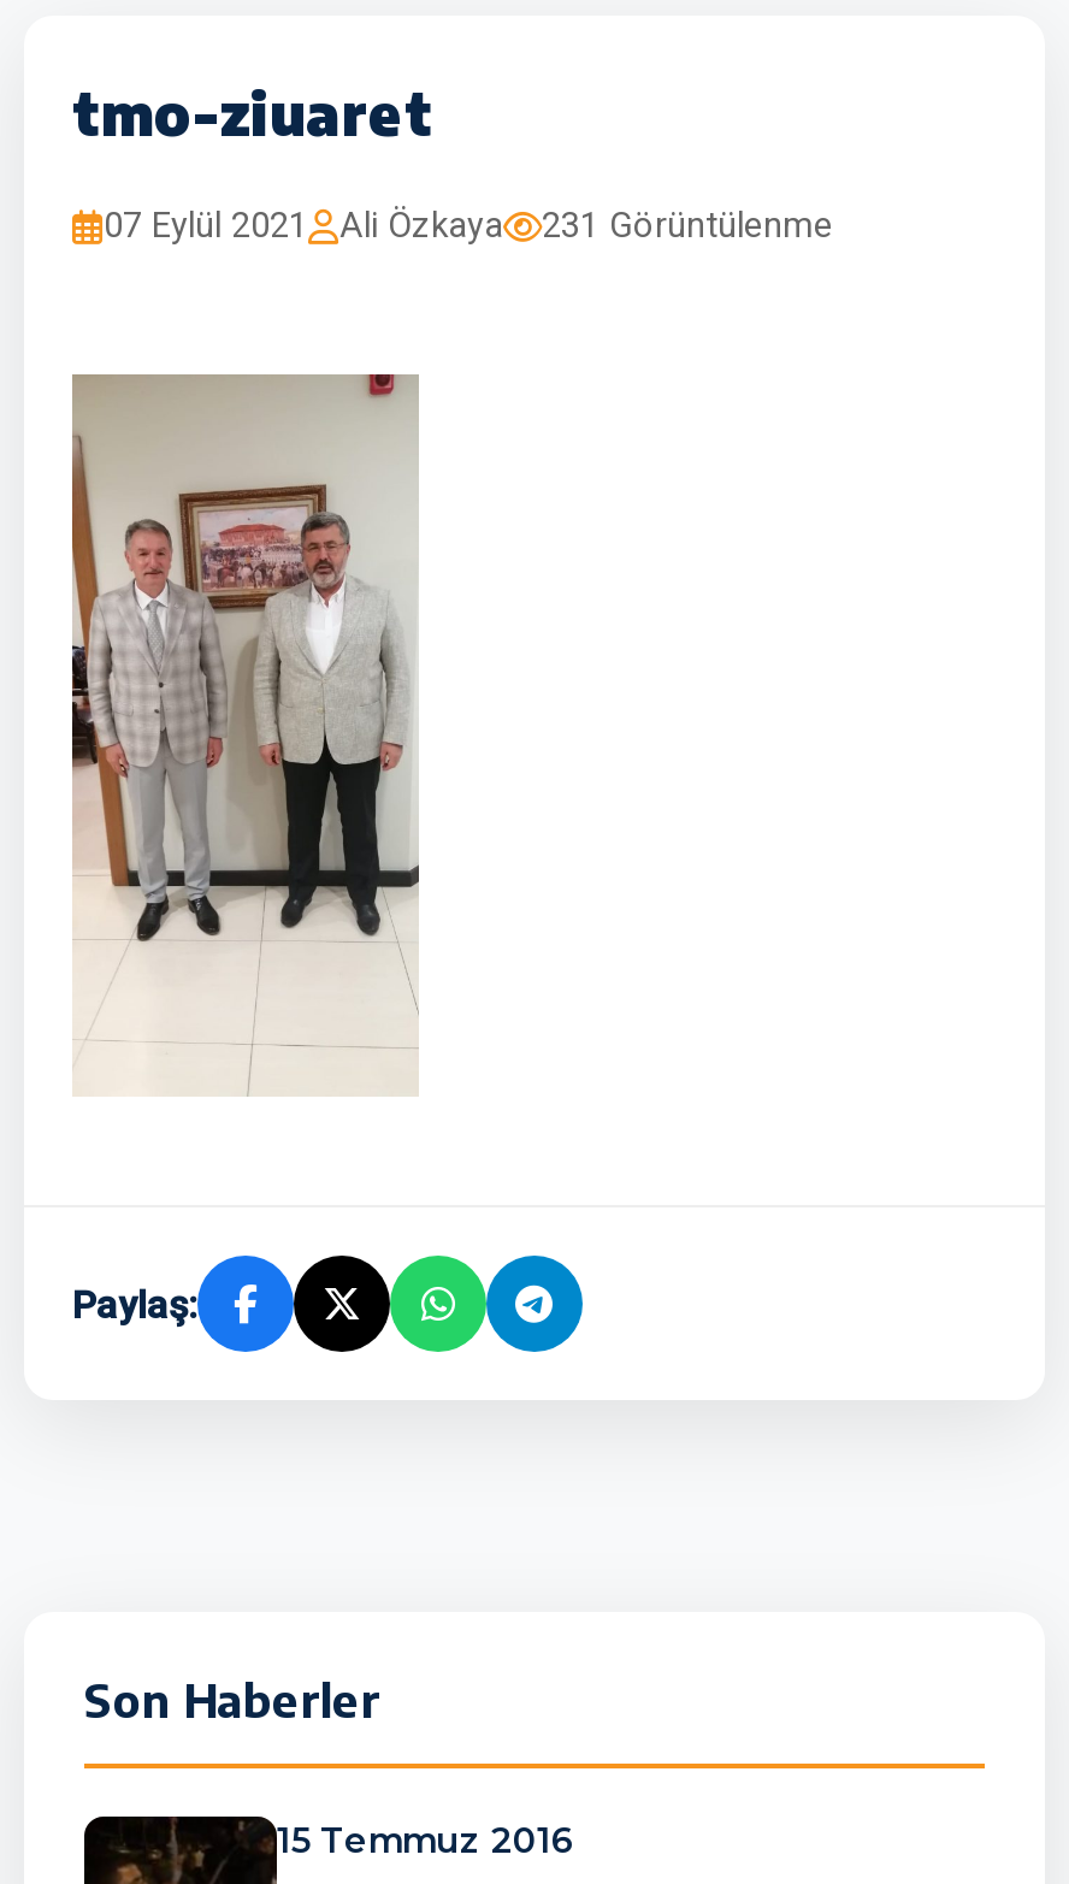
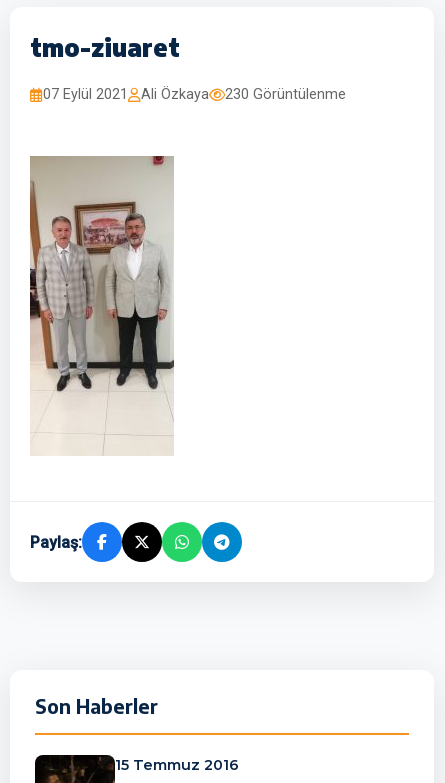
- 231 Görüntülenme
+ 230 Görüntülenme
